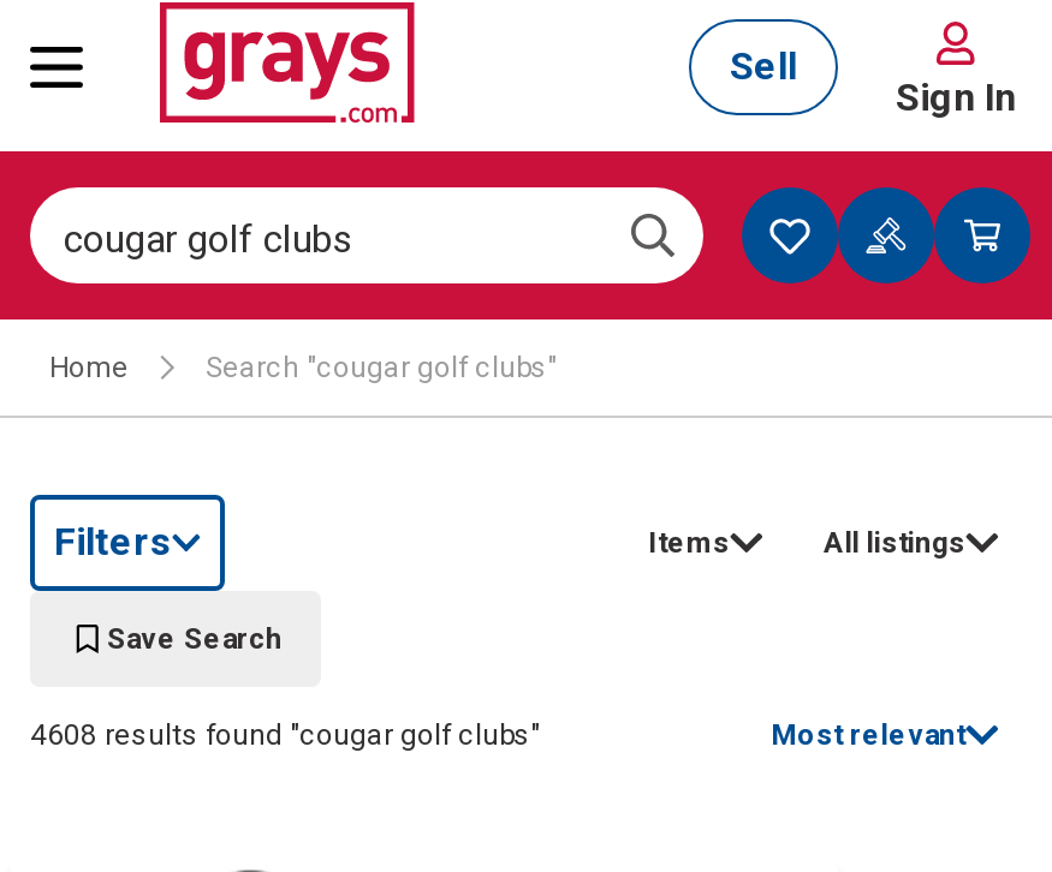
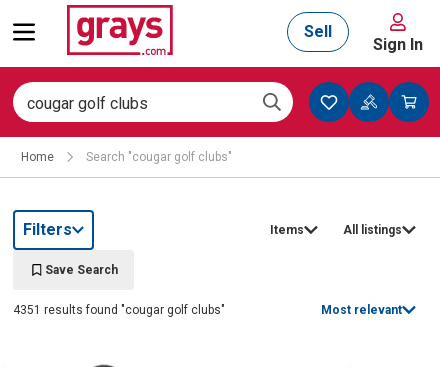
- 4608 results found "cougar golf clubs"
+ 4351 results found "cougar golf clubs"
